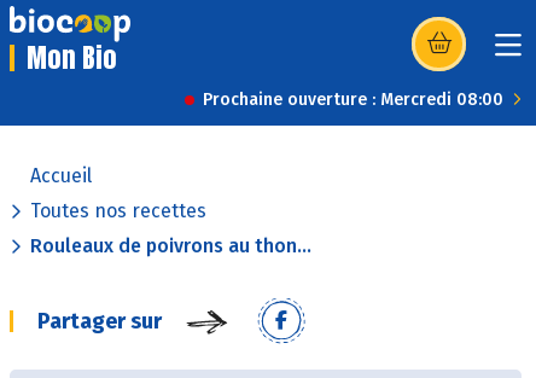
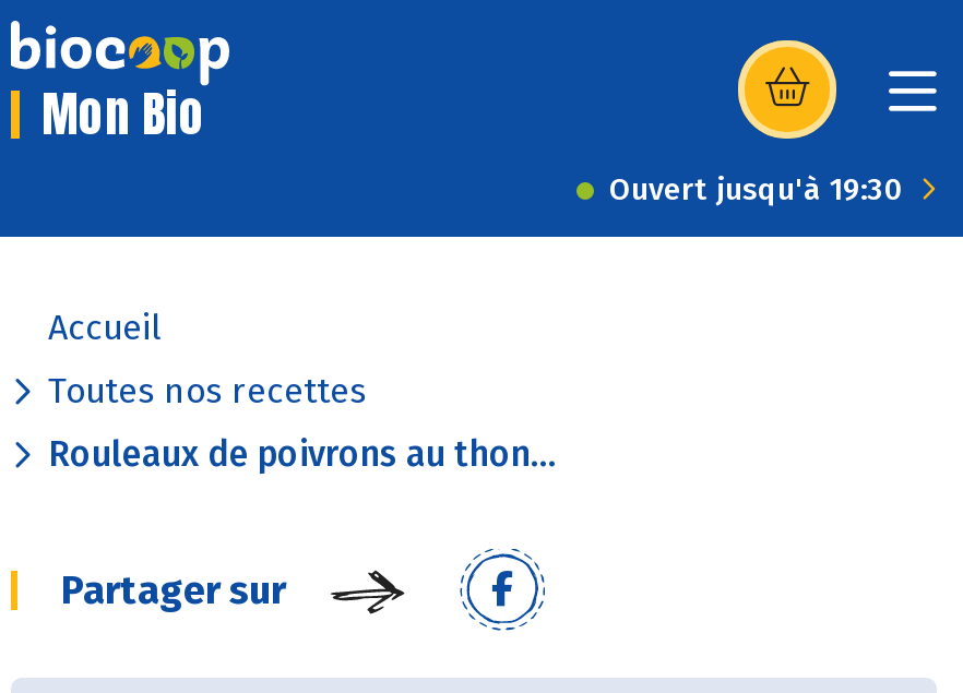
- Prochaine ouverture : Mercredi 08:00
+ Ouvert jusqu'à 19:30
